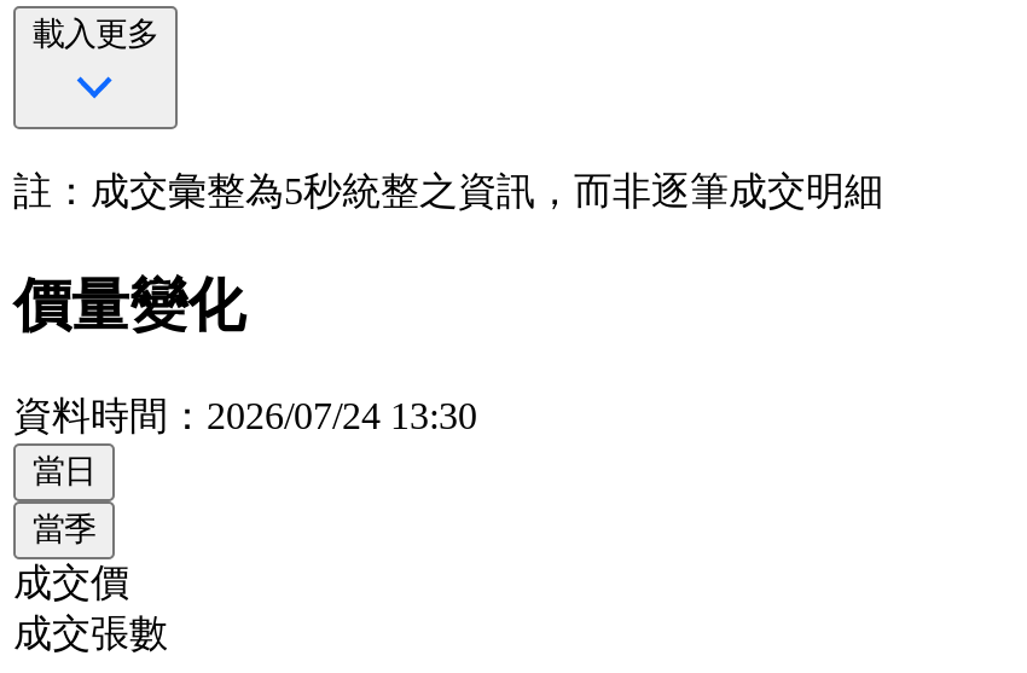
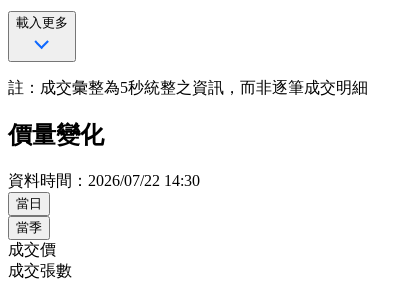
- 資料時間：2026/07/24 13:30
+ 資料時間：2026/07/22 14:30
